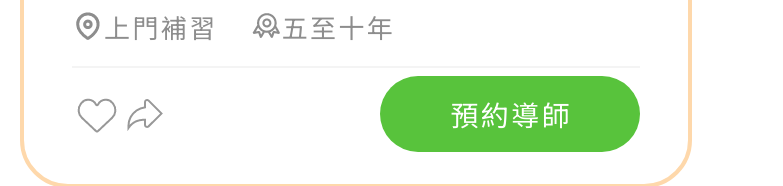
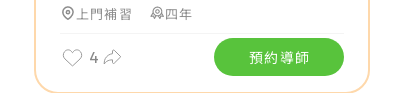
- 五至十年
+ 四年
+ 4
